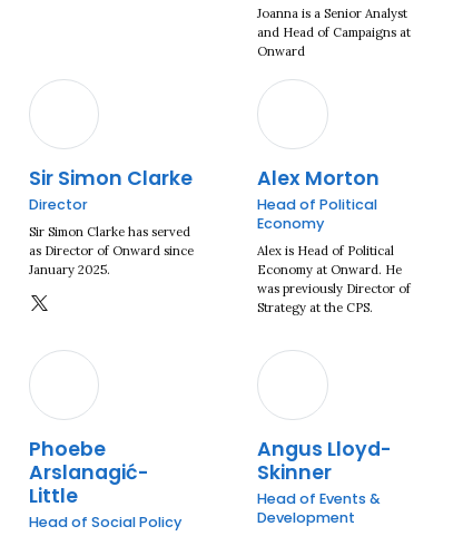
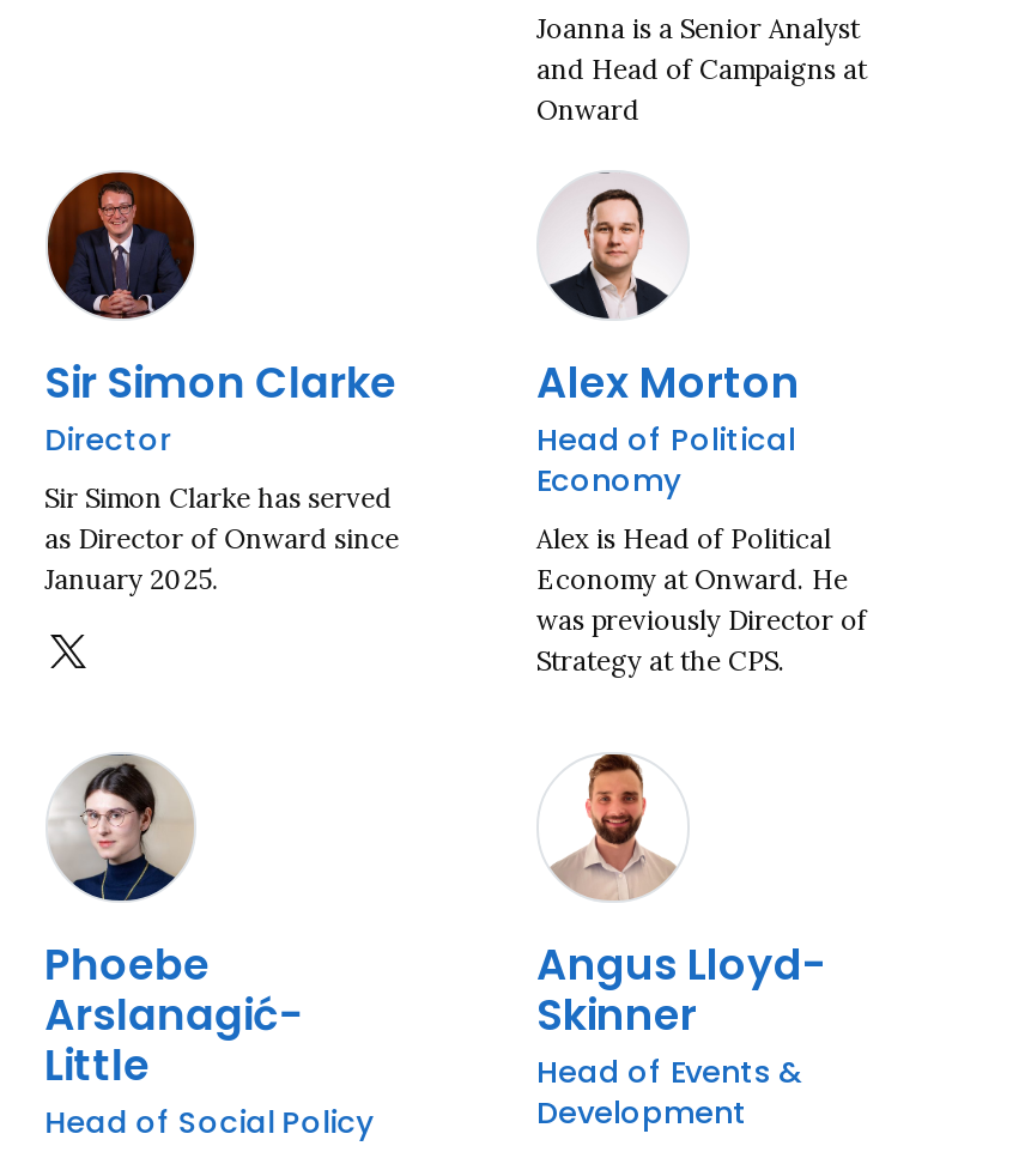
+ [image]

+ [image]

+ [image]

+ [image]
